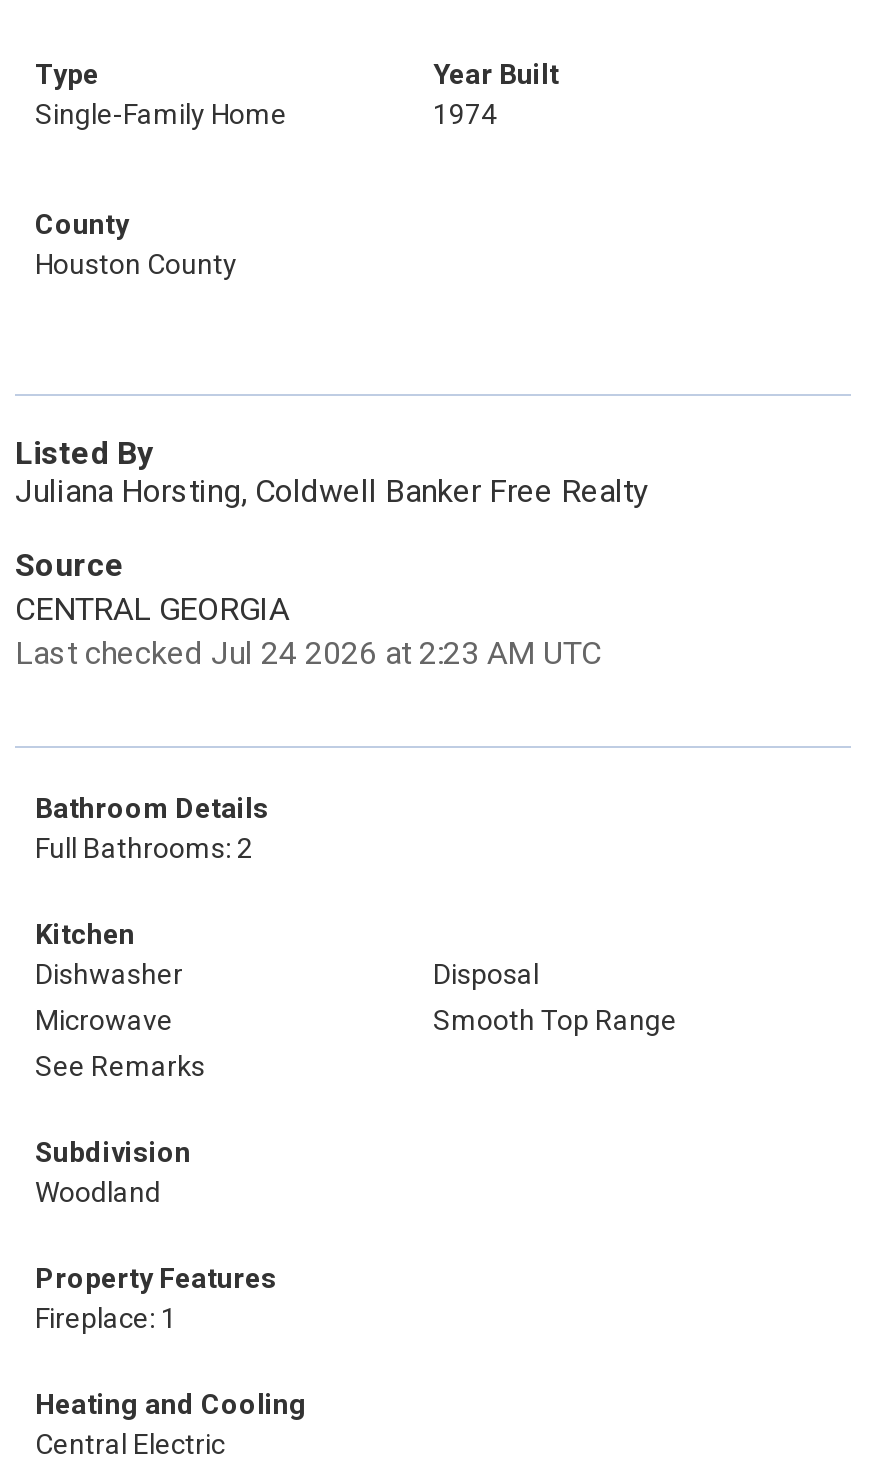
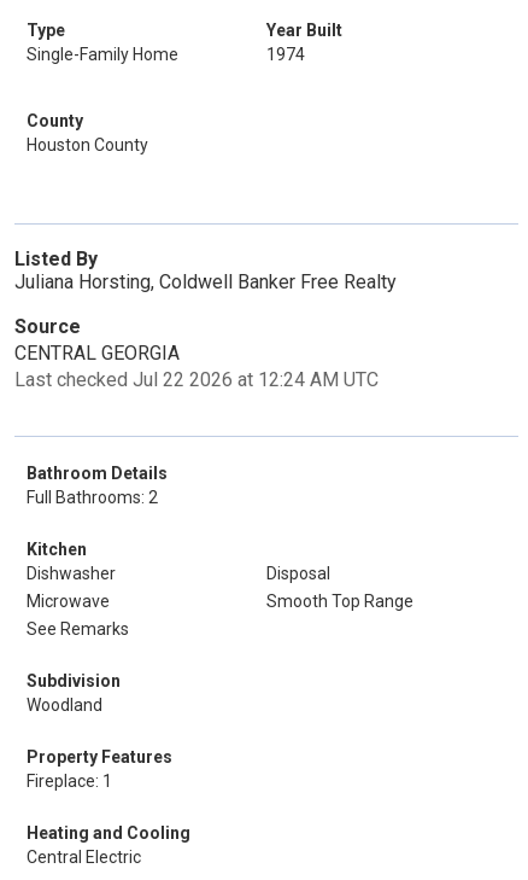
- Last checked Jul 24 2026 at 2:23 AM UTC
+ Last checked Jul 22 2026 at 12:24 AM UTC
